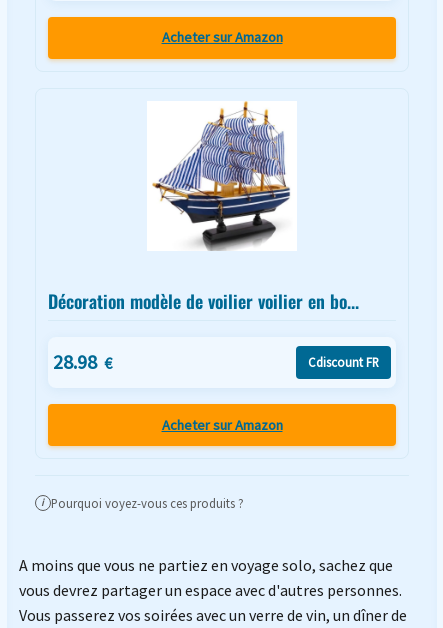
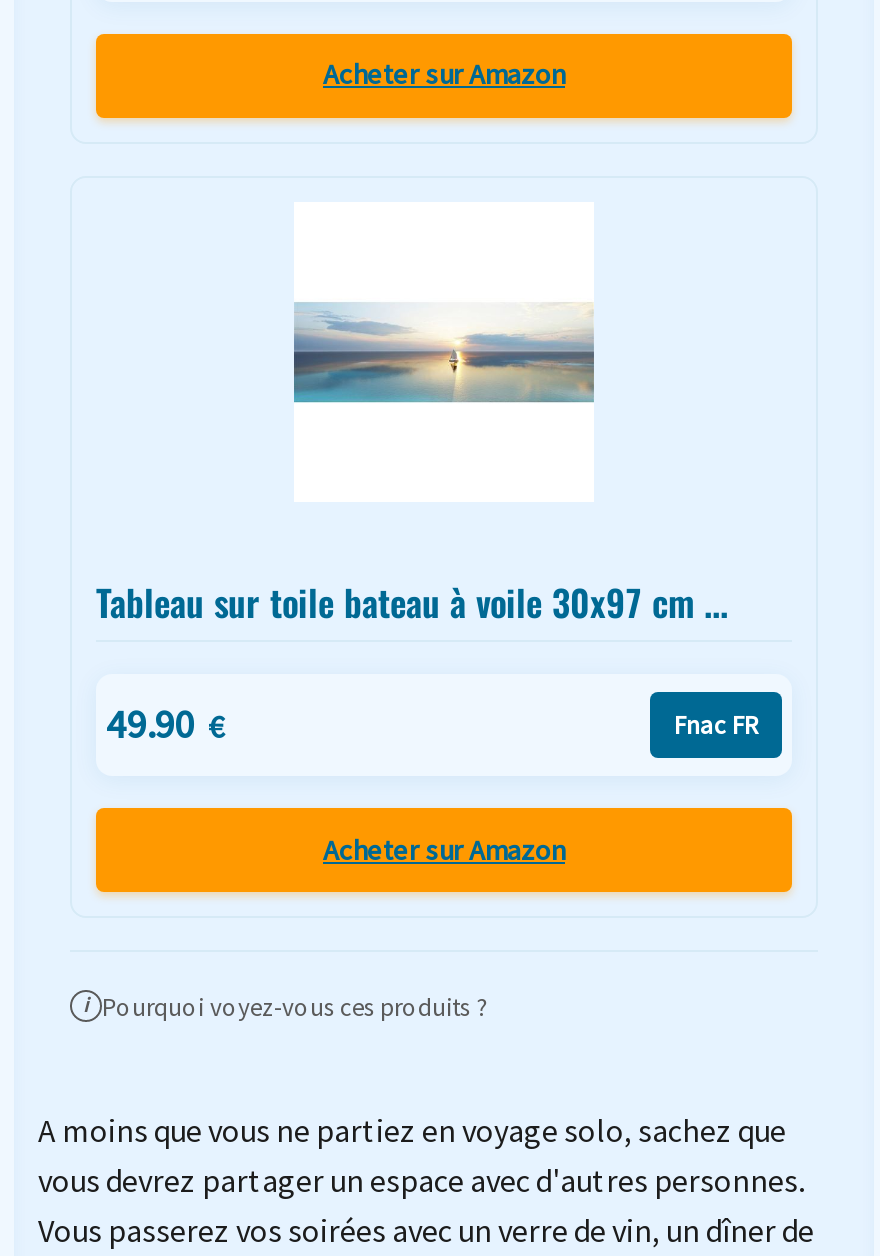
- [image]
- Décoration modèle de voilier voilier en bo...
+ [image]
+ Tableau sur toile bateau à voile 30x97 cm ...

- 28.98 €
- Cdiscount FR
+ 49.90 €
+ Fnac FR
